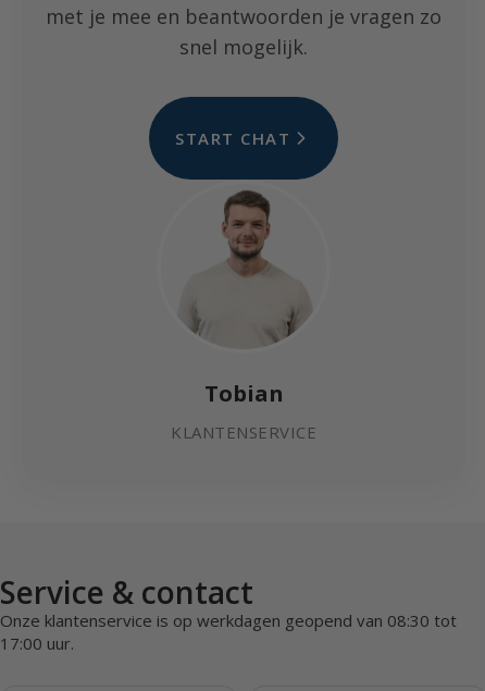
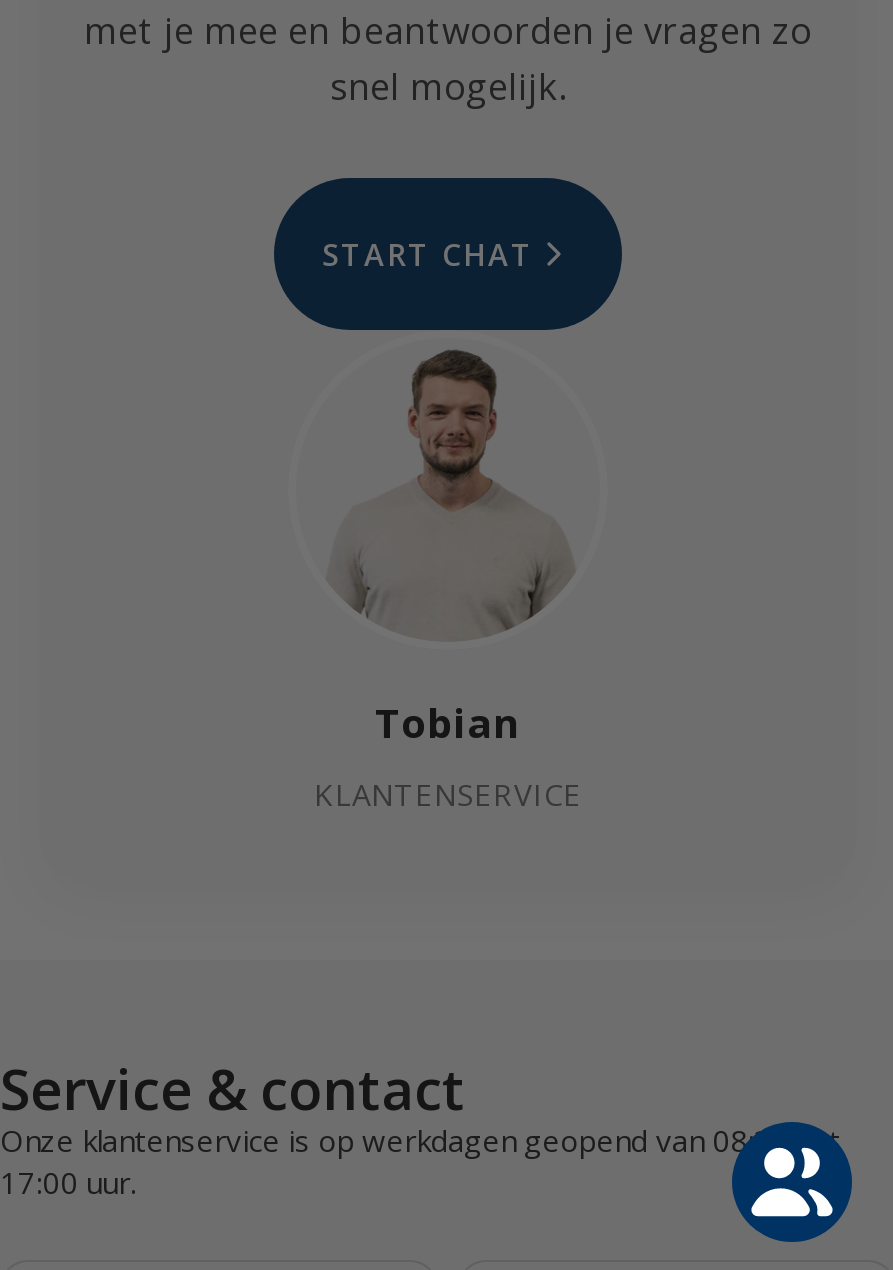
+ [image]
